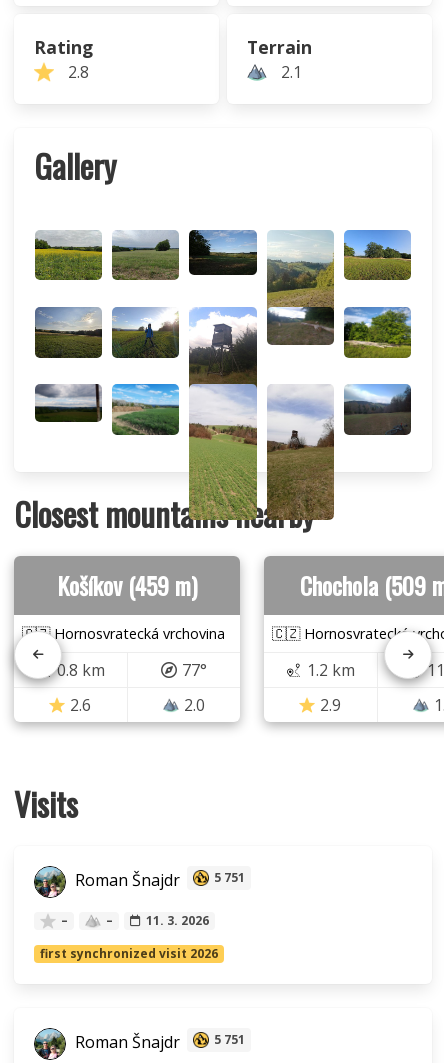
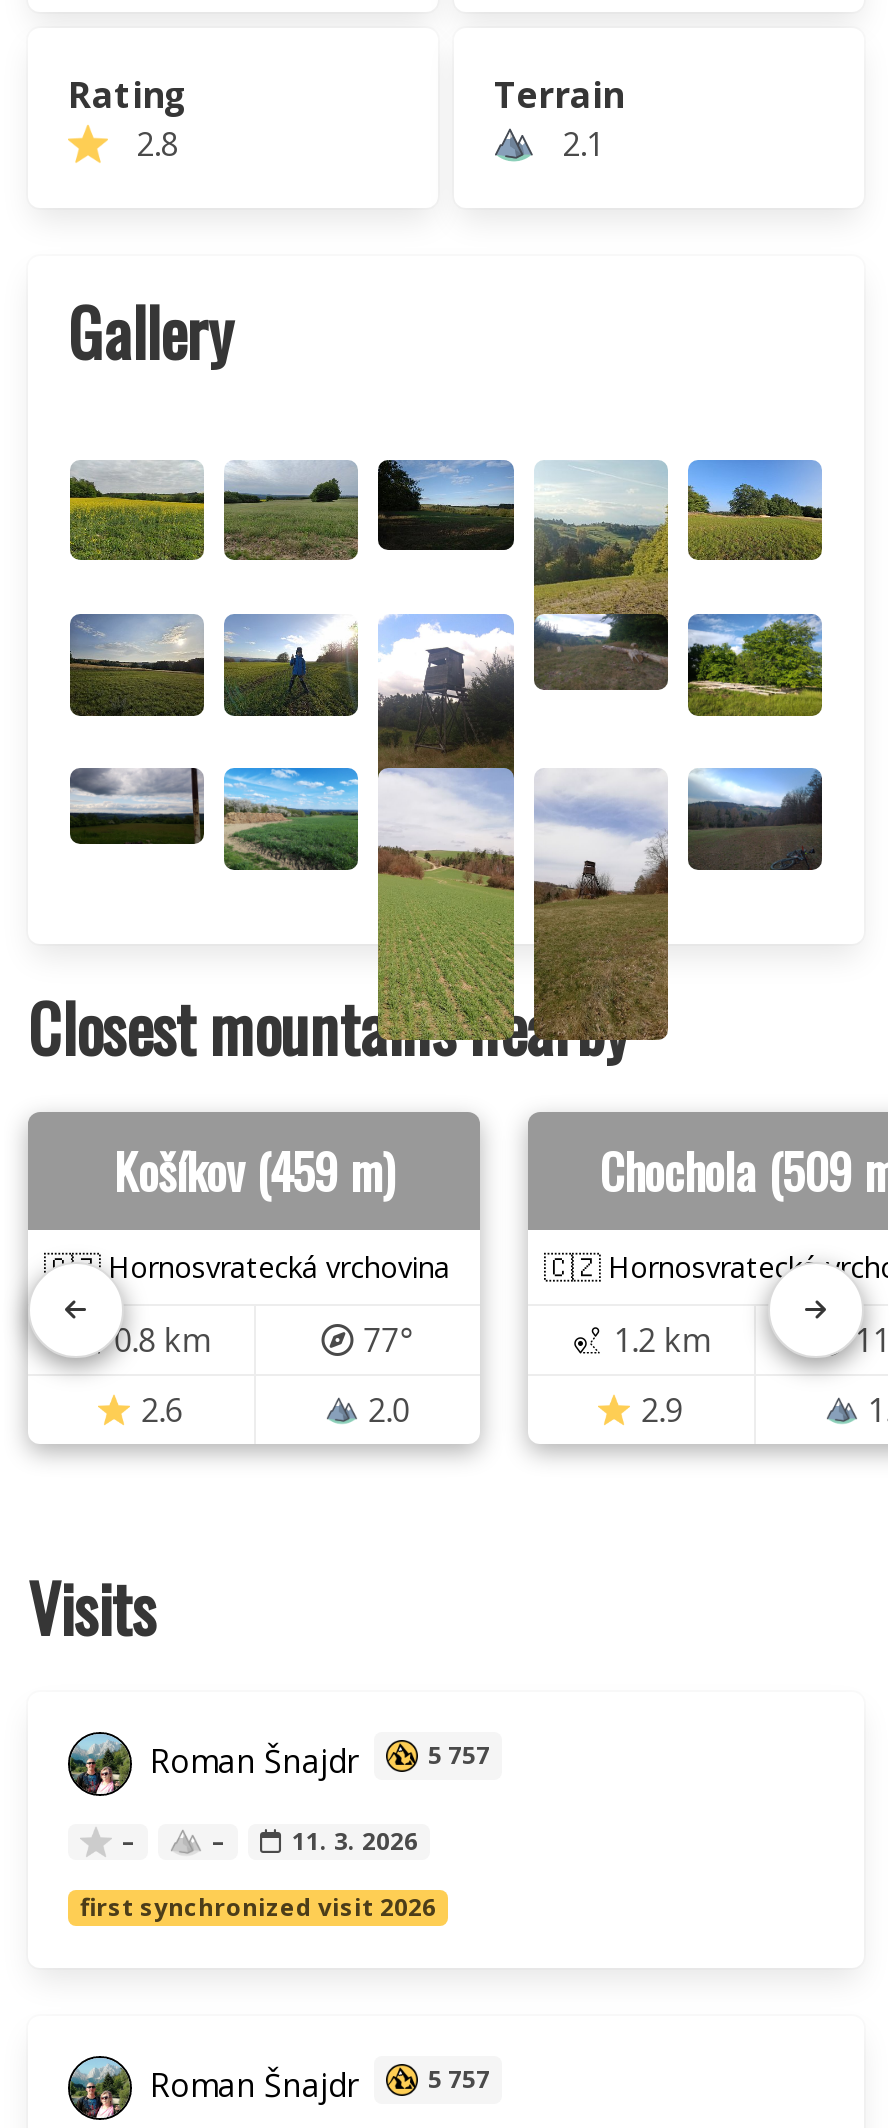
- Roman Šnajdr 5 751
+ Roman Šnajdr 5 757

- Roman Šnajdr 5 751
+ Roman Šnajdr 5 757
